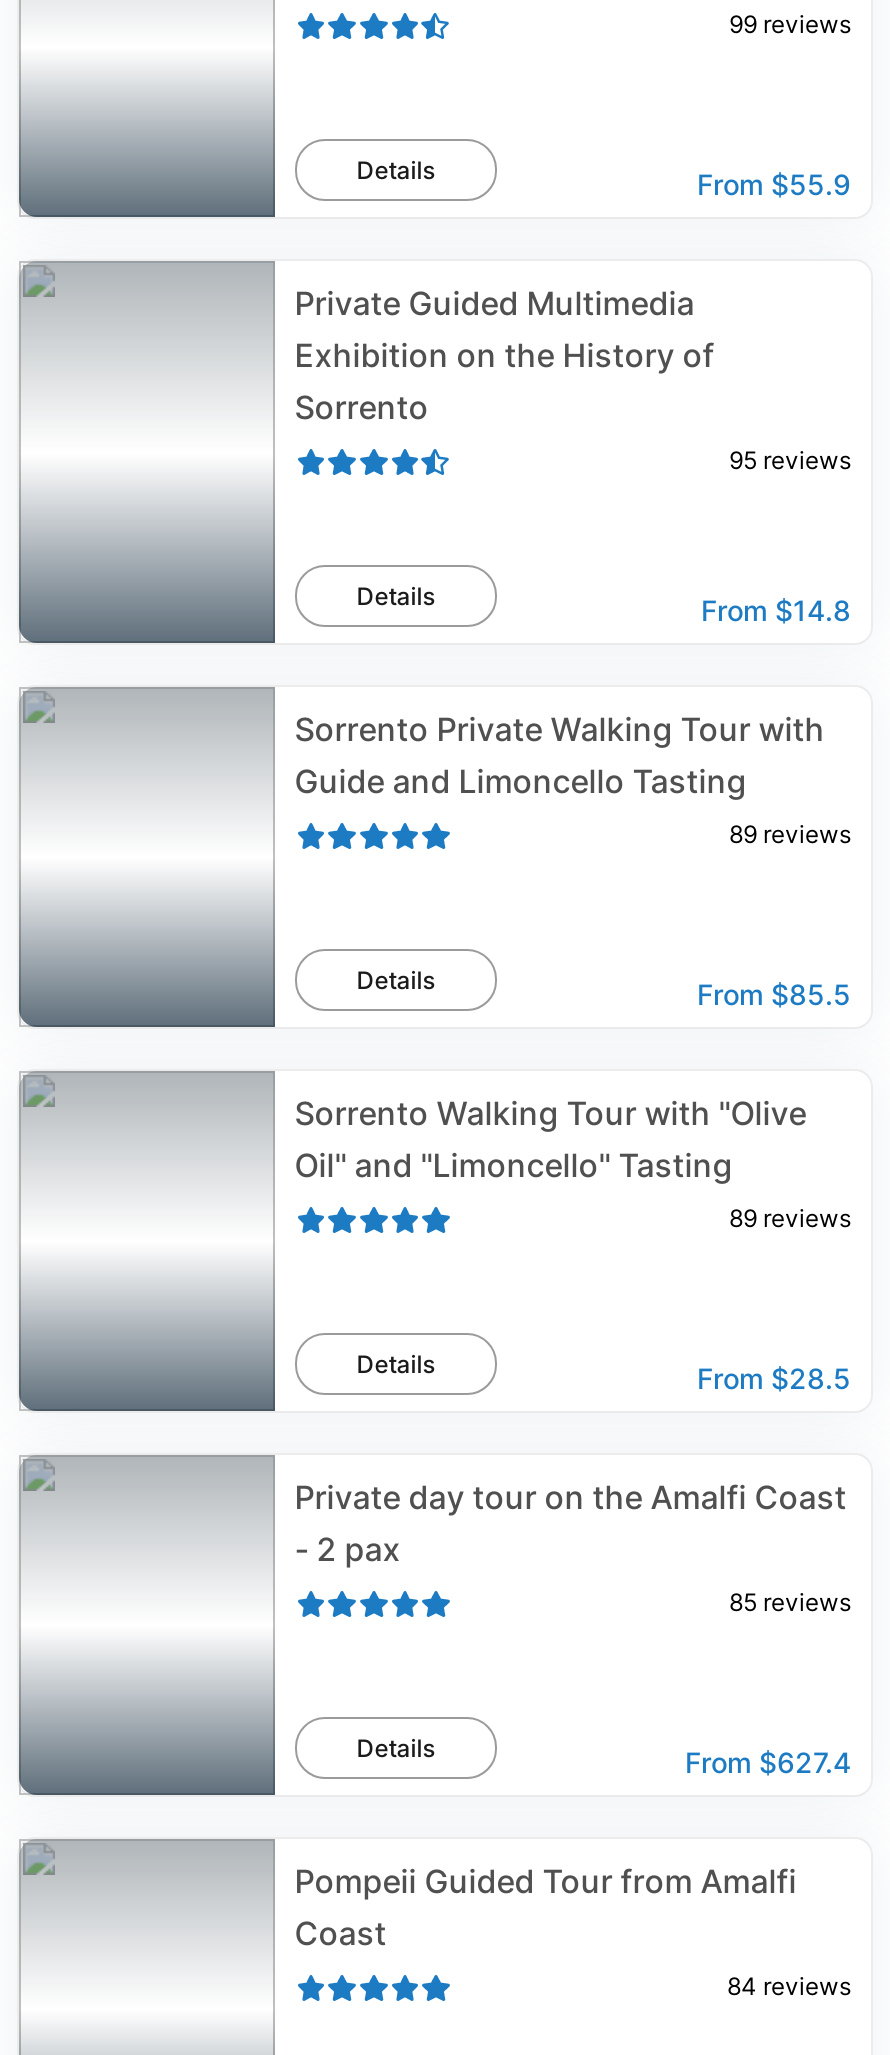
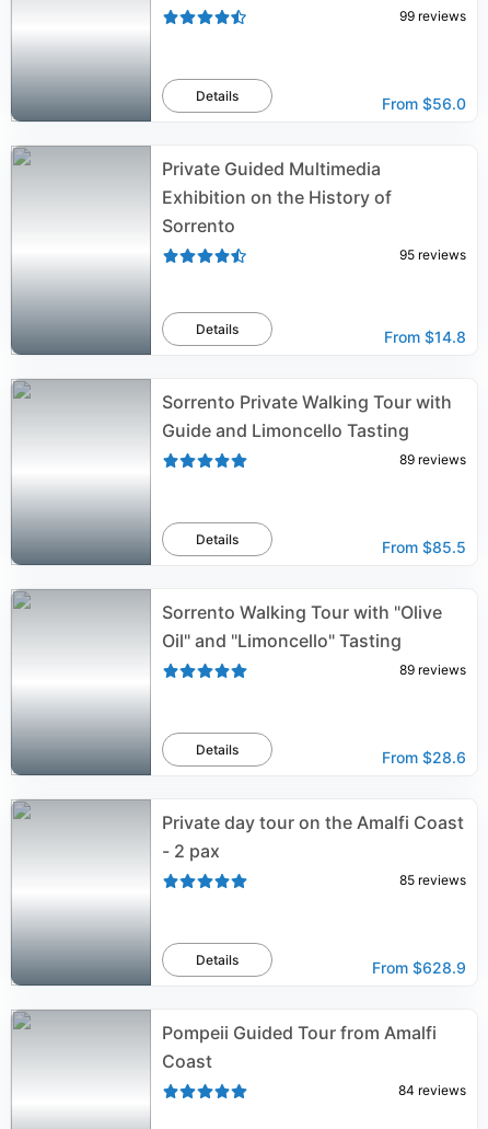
- From $55.9
+ From $56.0

- From $28.5
+ From $28.6

- From $627.4
+ From $628.9
